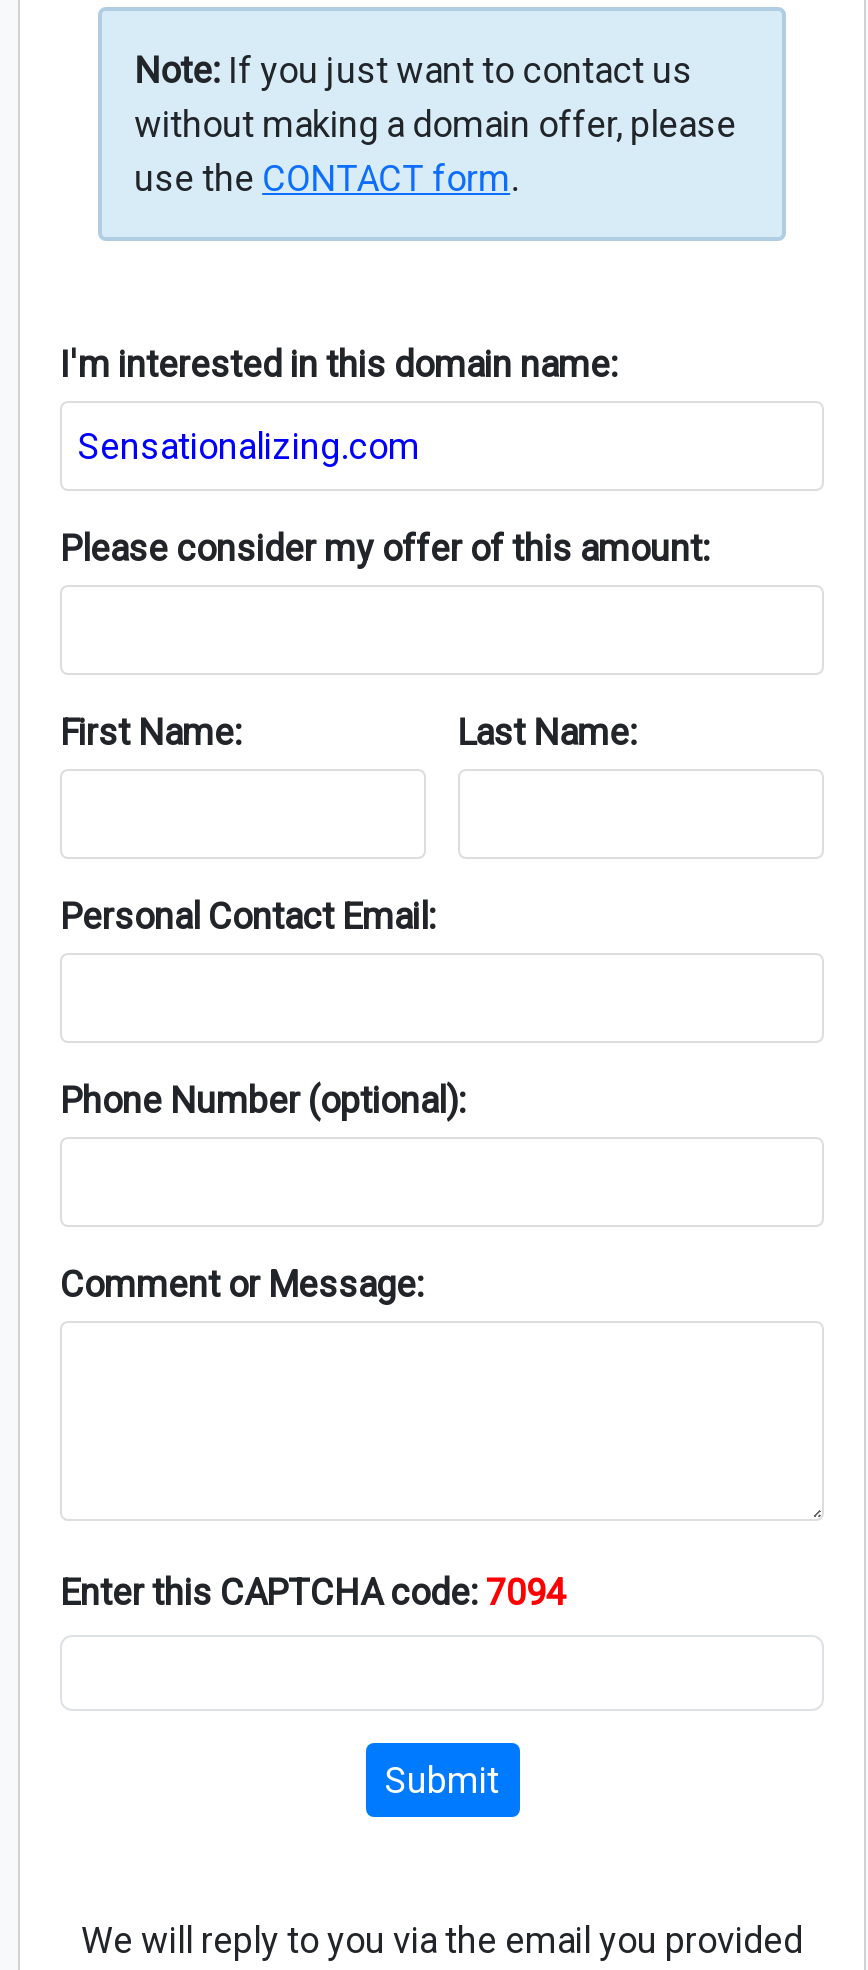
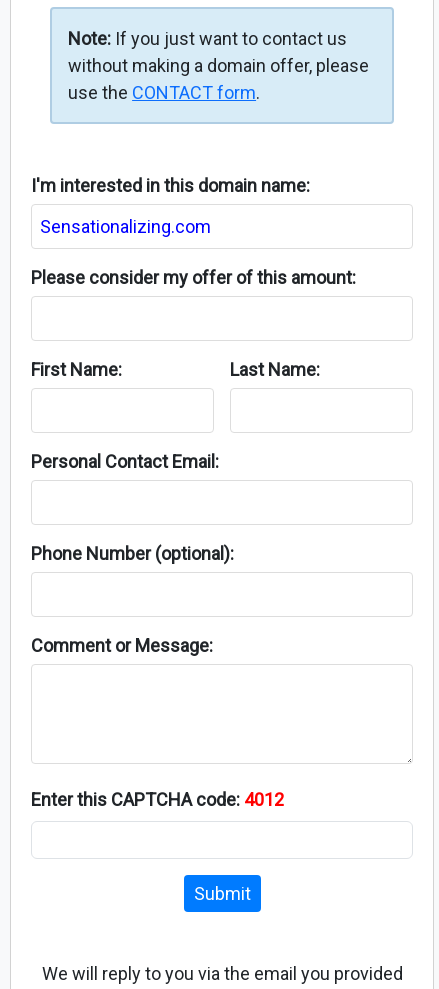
- Enter this CAPTCHA code: 7094
+ Enter this CAPTCHA code: 4012
